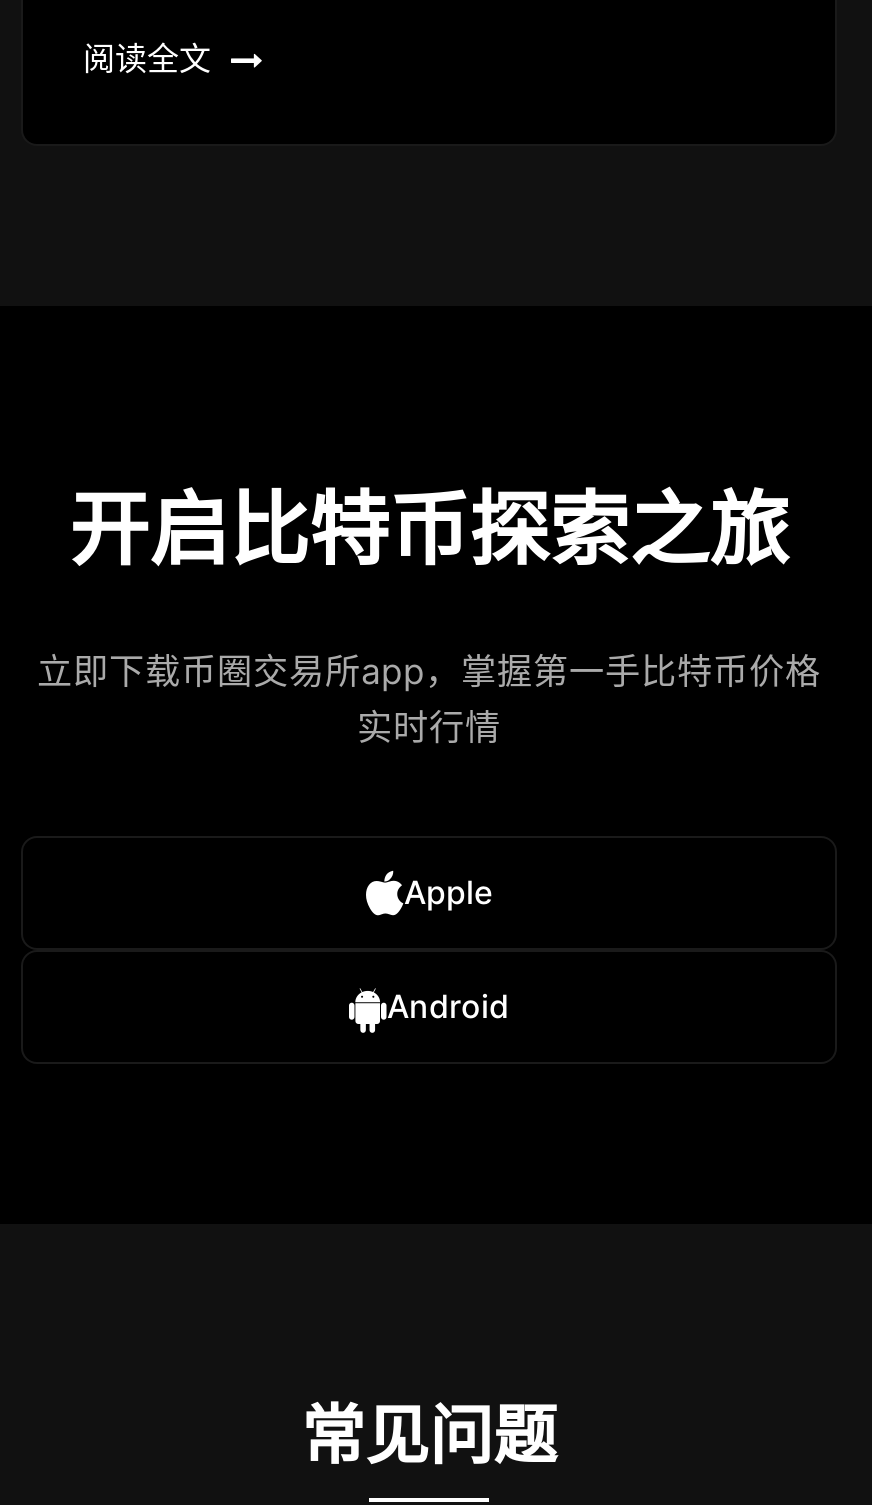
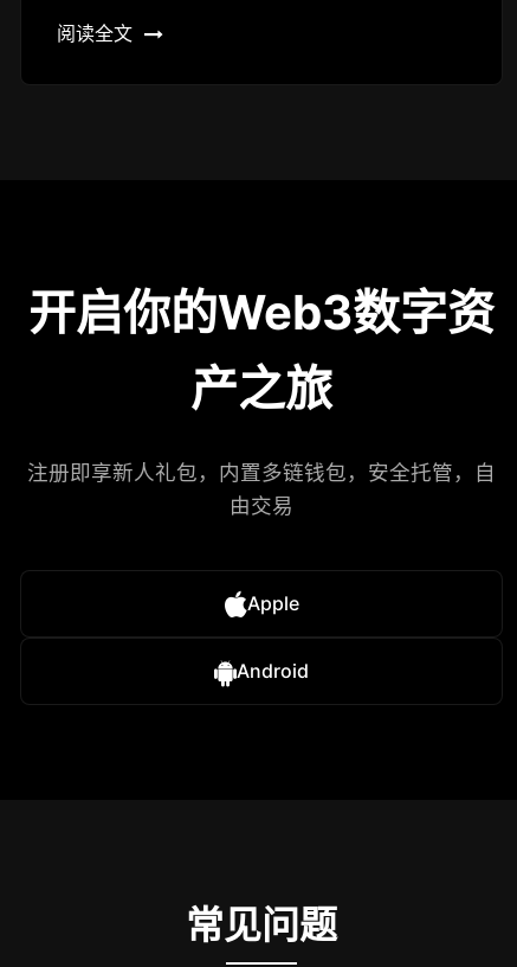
- 开启比特币探索之旅
+ 开启你的Web3数字资
+ 产之旅

- 立即下载币圈交易所app，掌握第一手比特币价格
- 实时行情
+ 注册即享新人礼包，内置多链钱包，安全托管，自
+ 由交易
